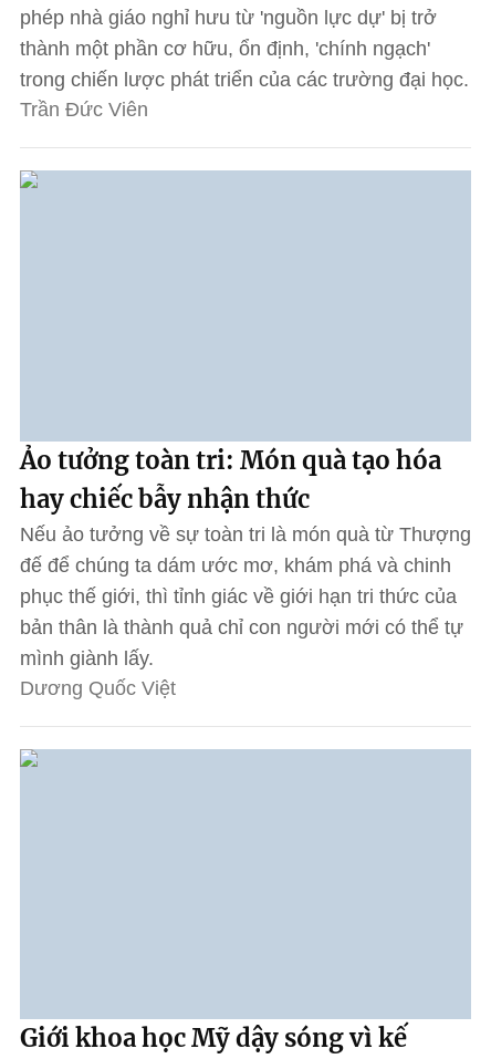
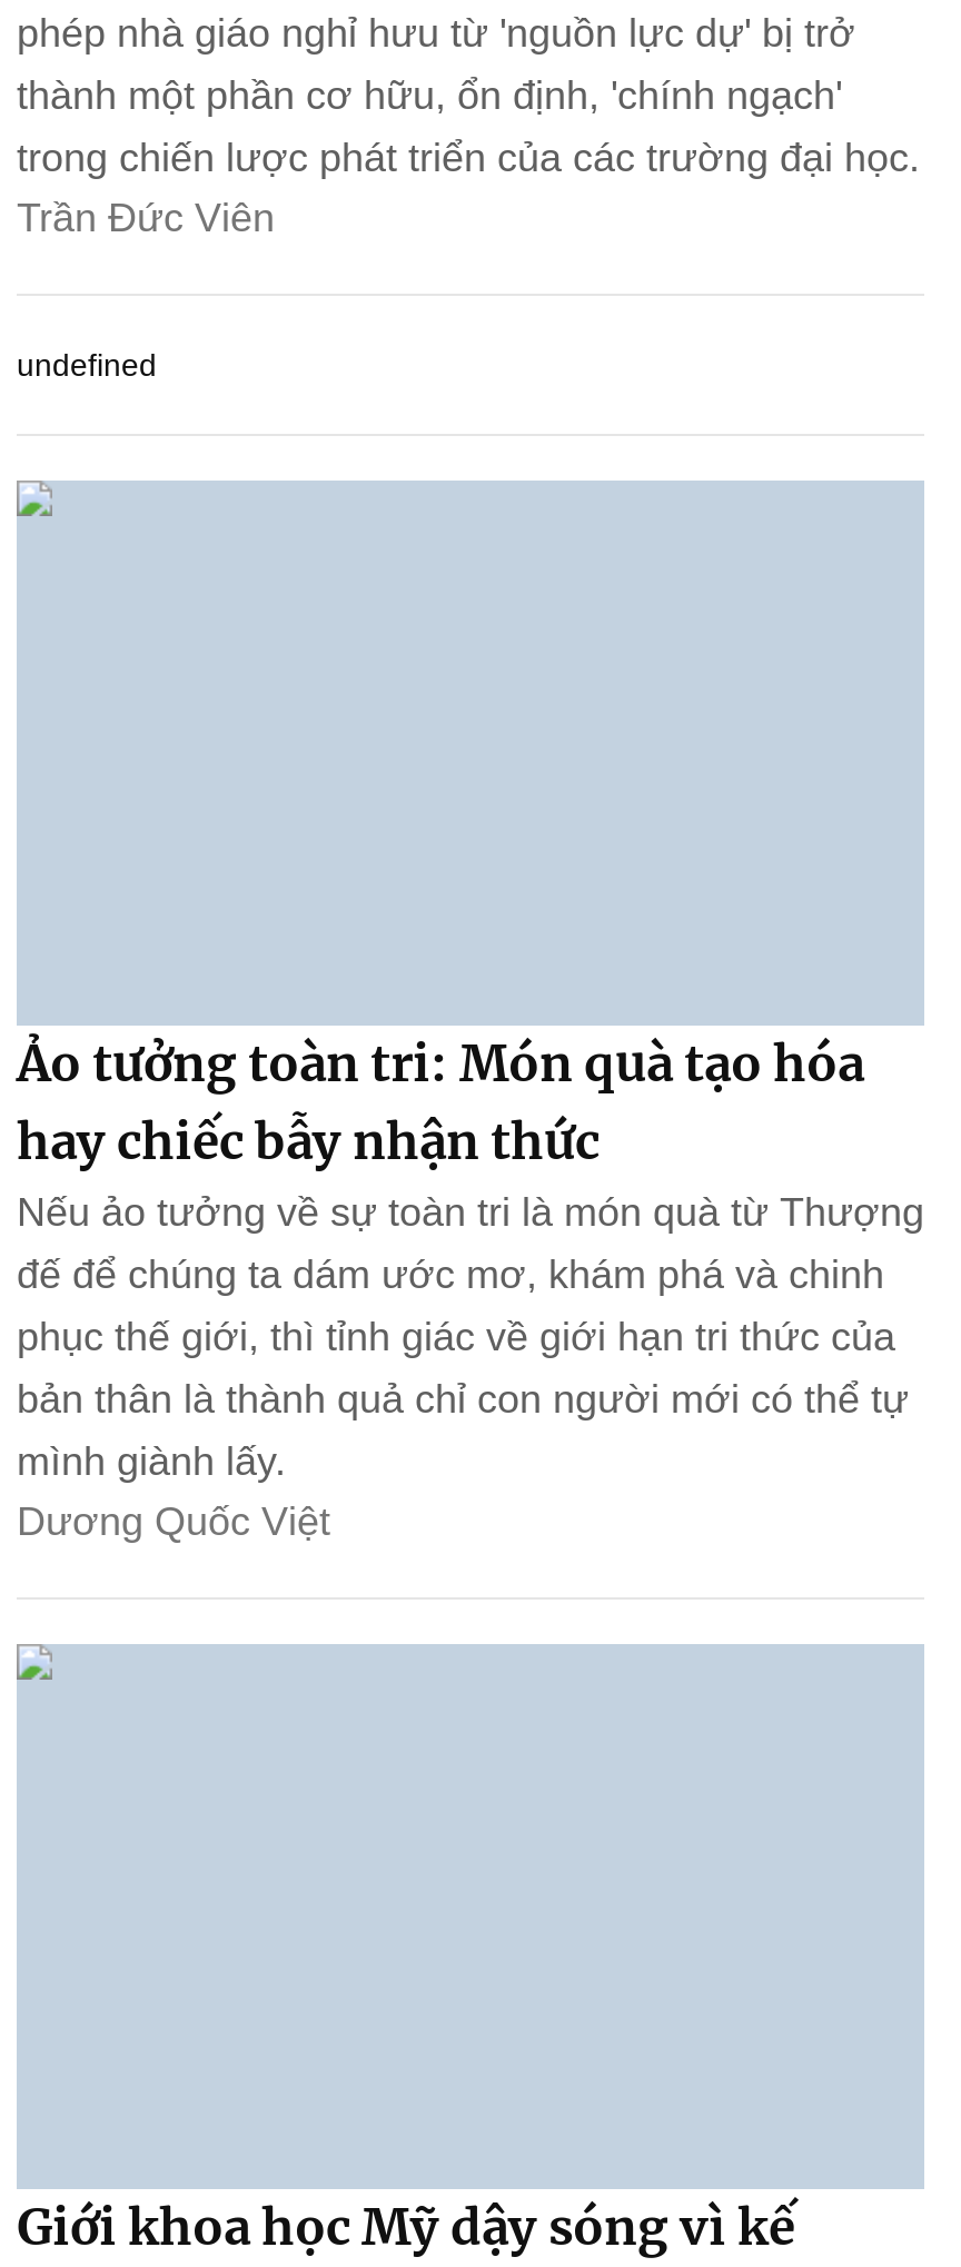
+ undefined
